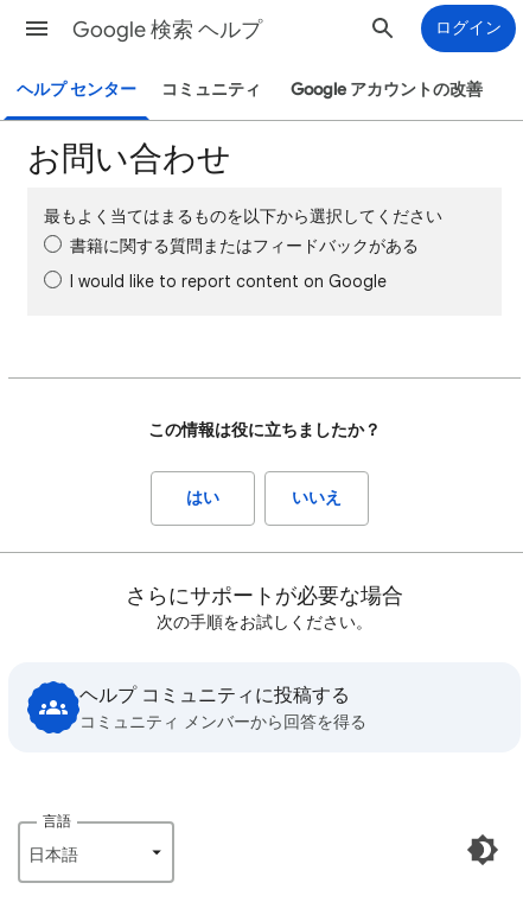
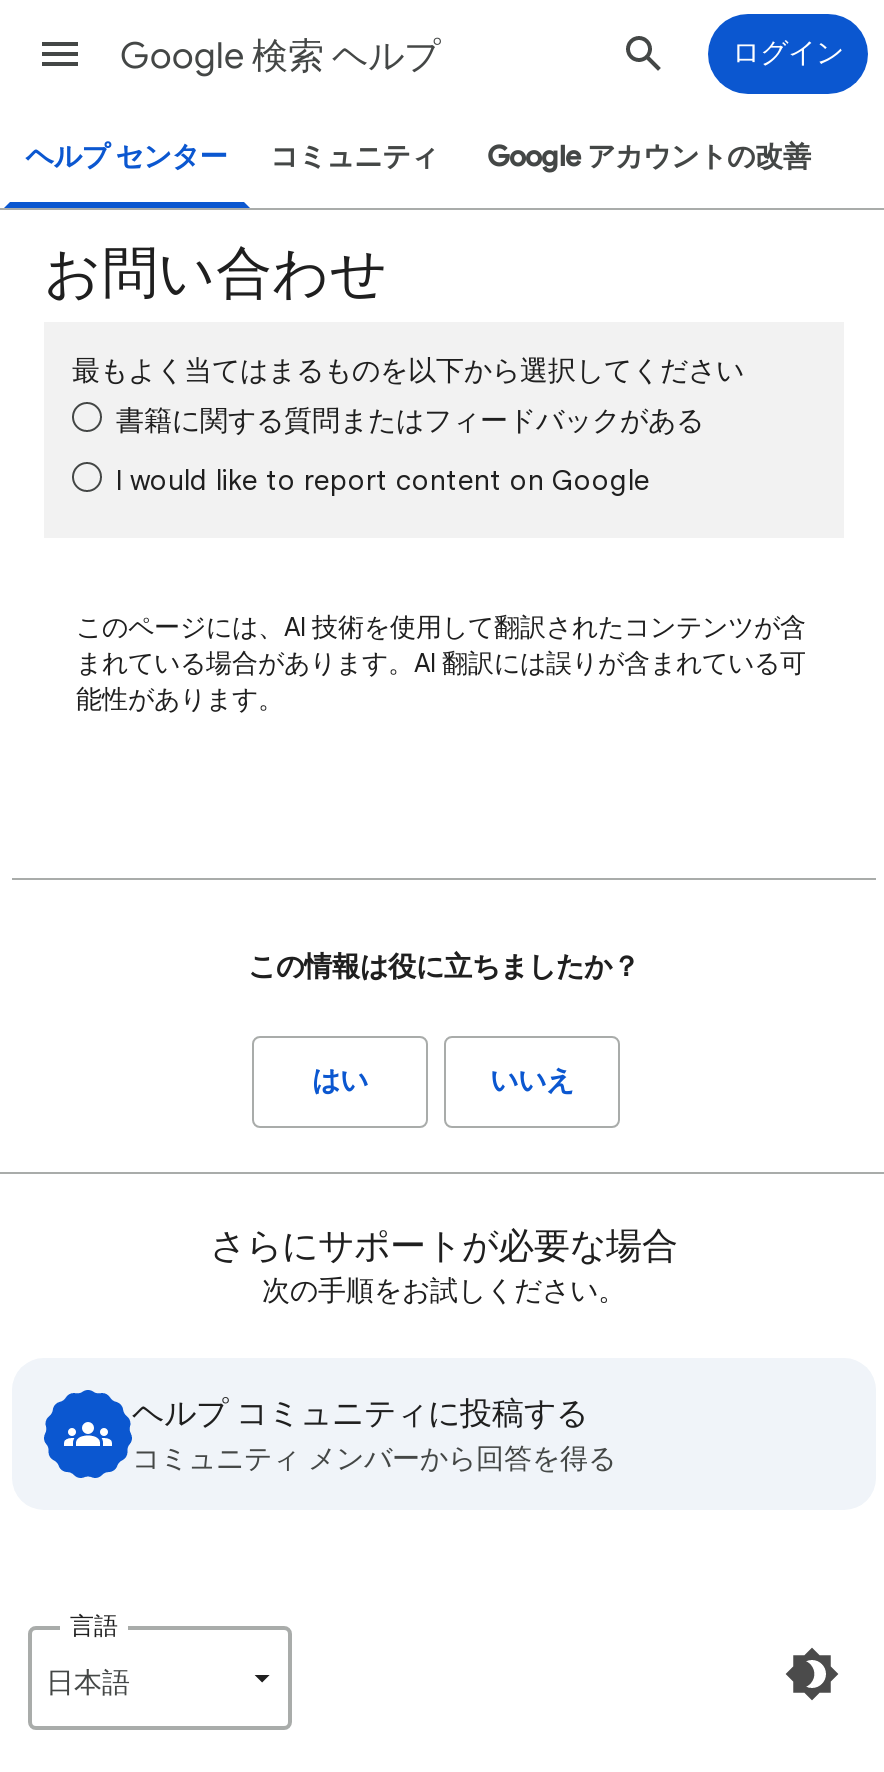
+ このページには、AI 技術を使用して翻訳されたコンテンツが含
+ まれている場合があります。AI 翻訳には誤りが含まれている可
+ 能性があります。
